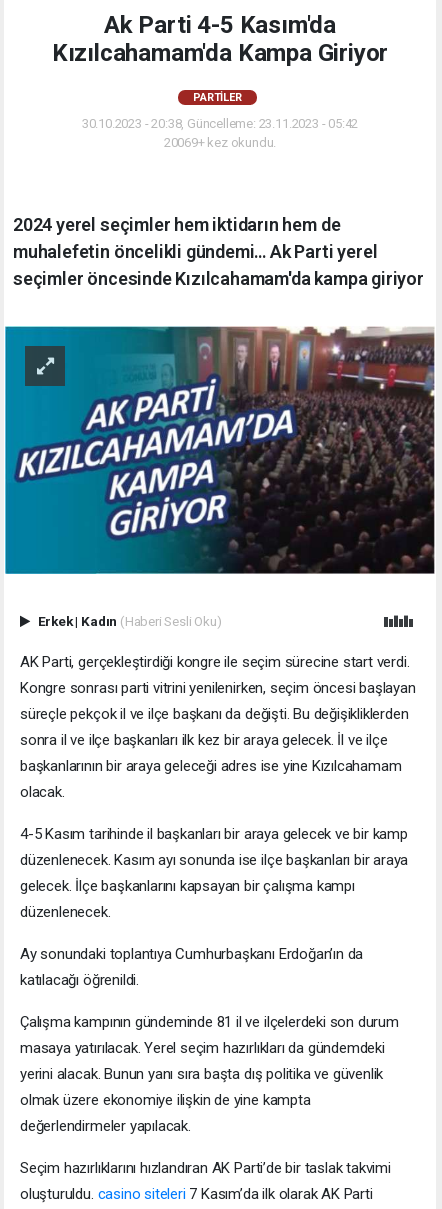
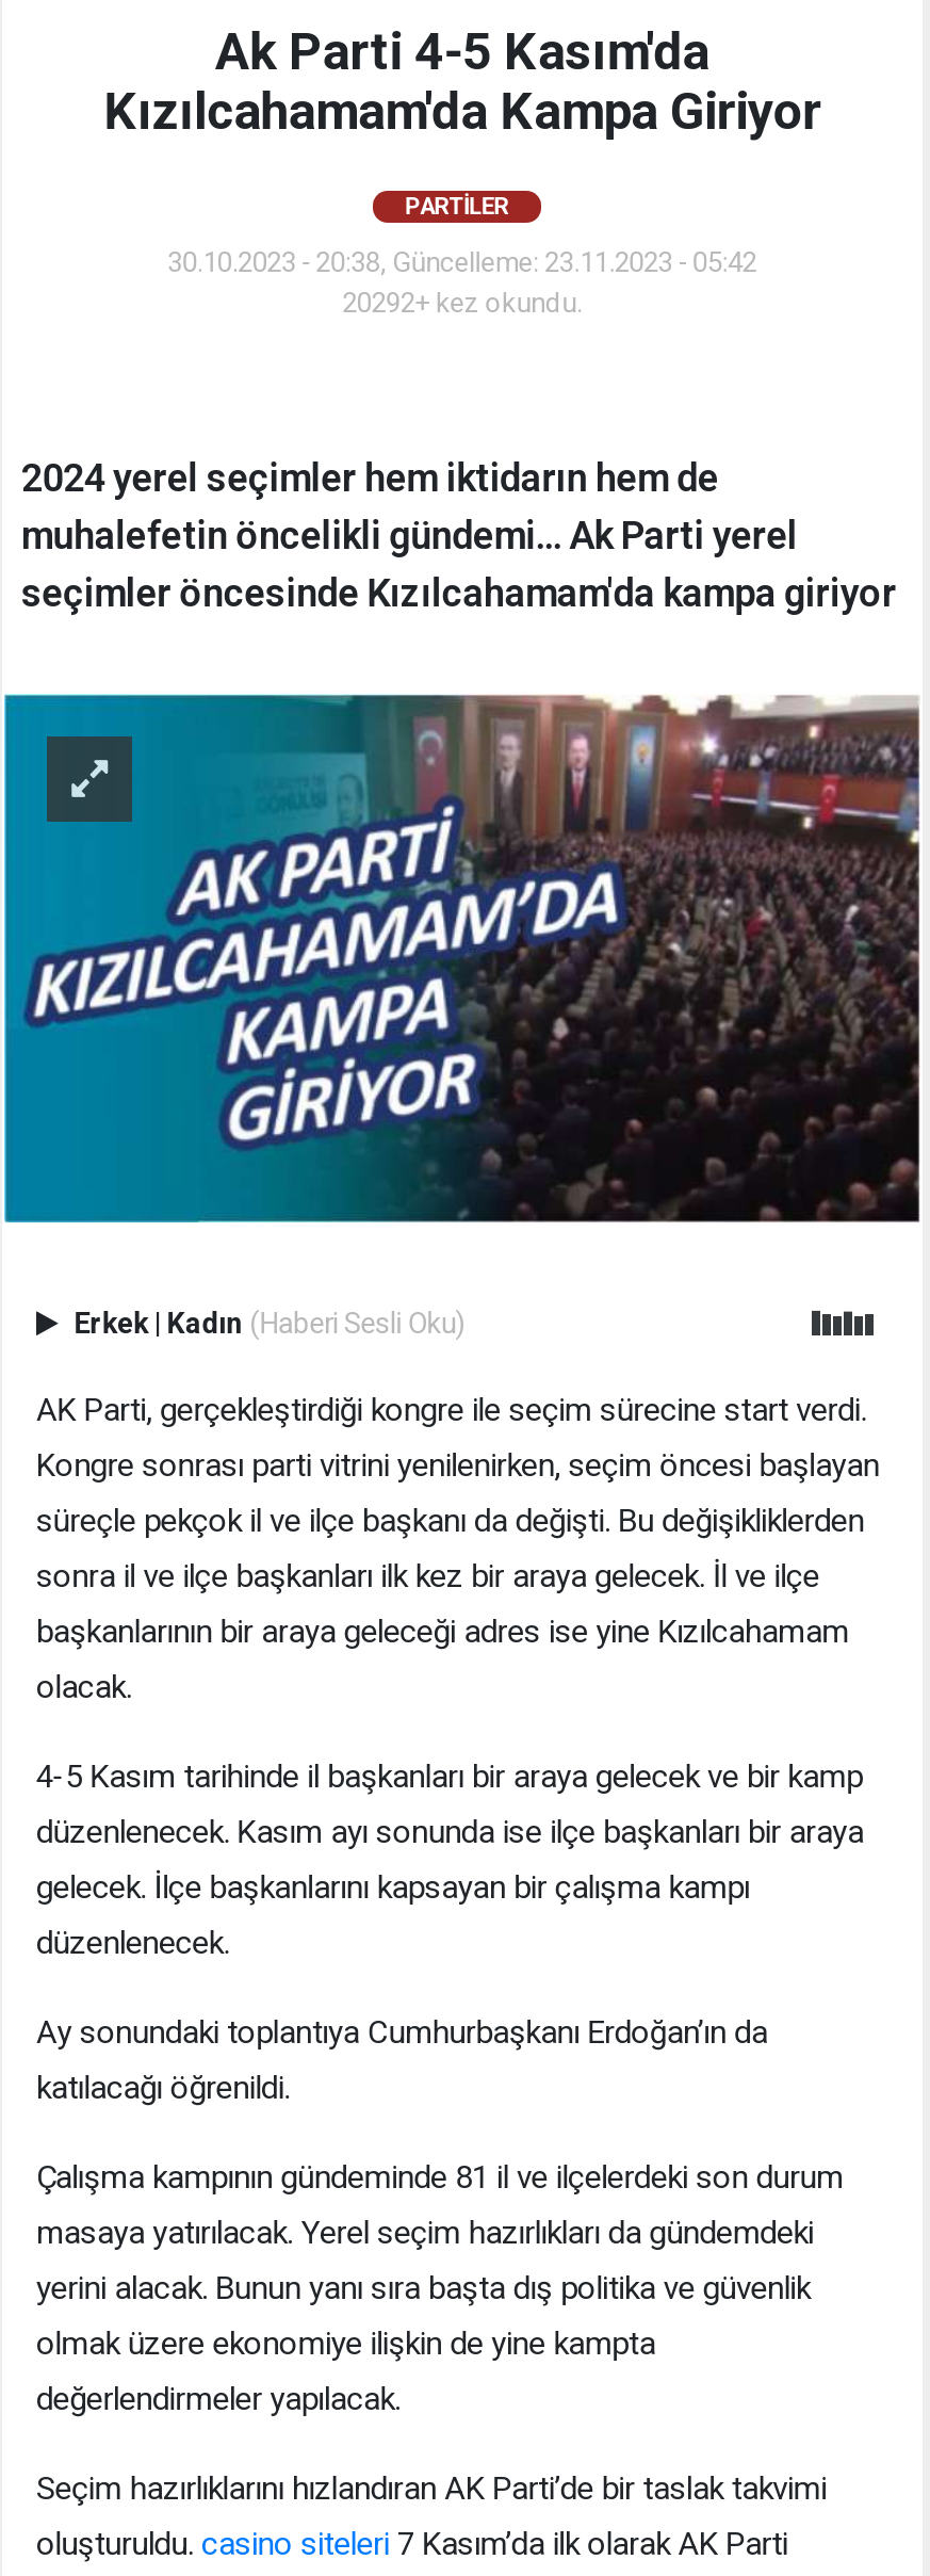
- 20069+ kez okundu.
+ 20292+ kez okundu.
